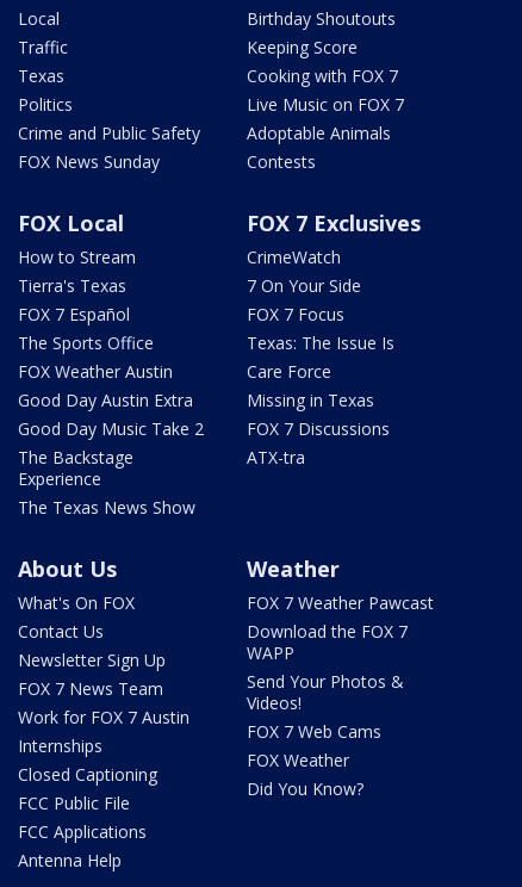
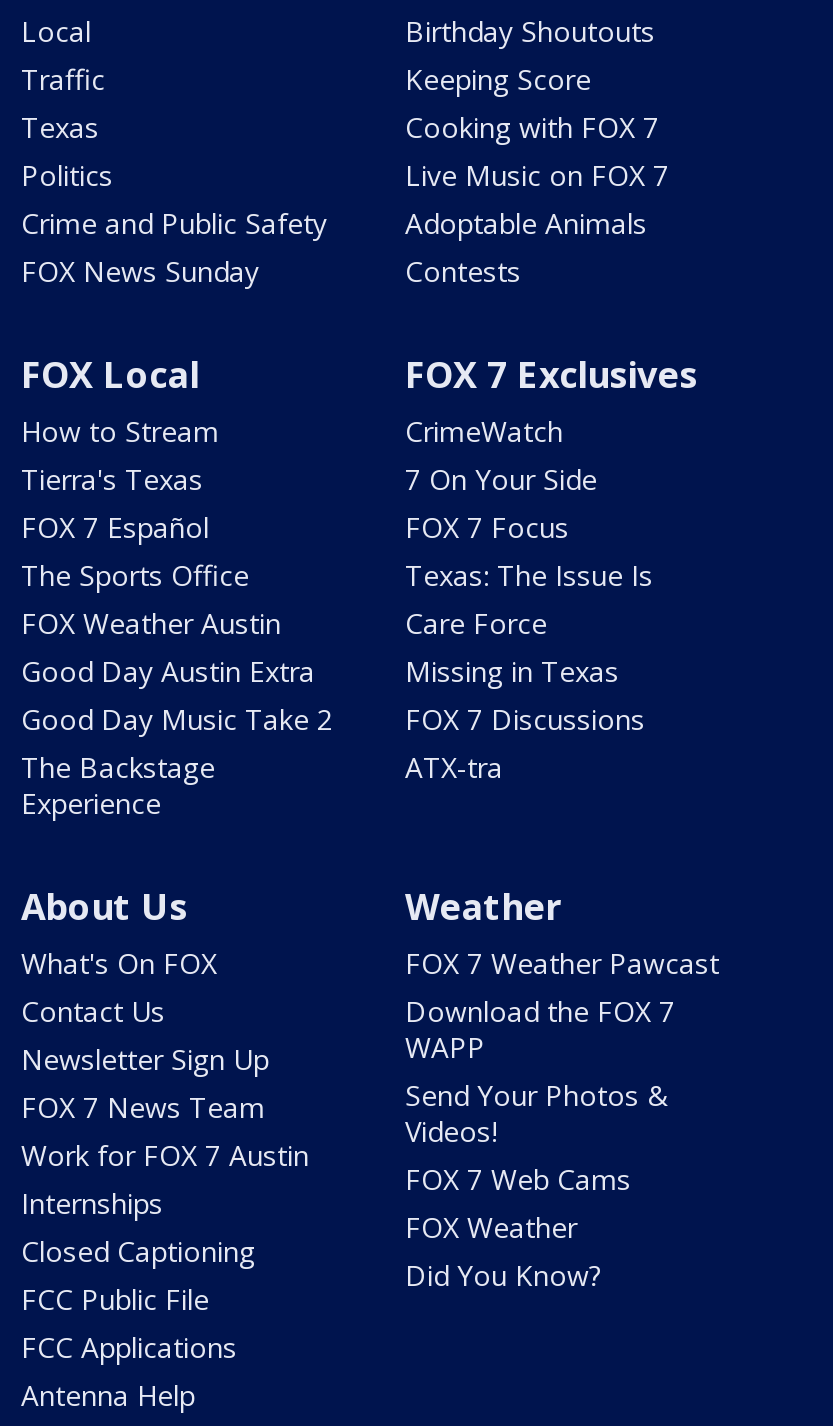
- The Texas News Show
